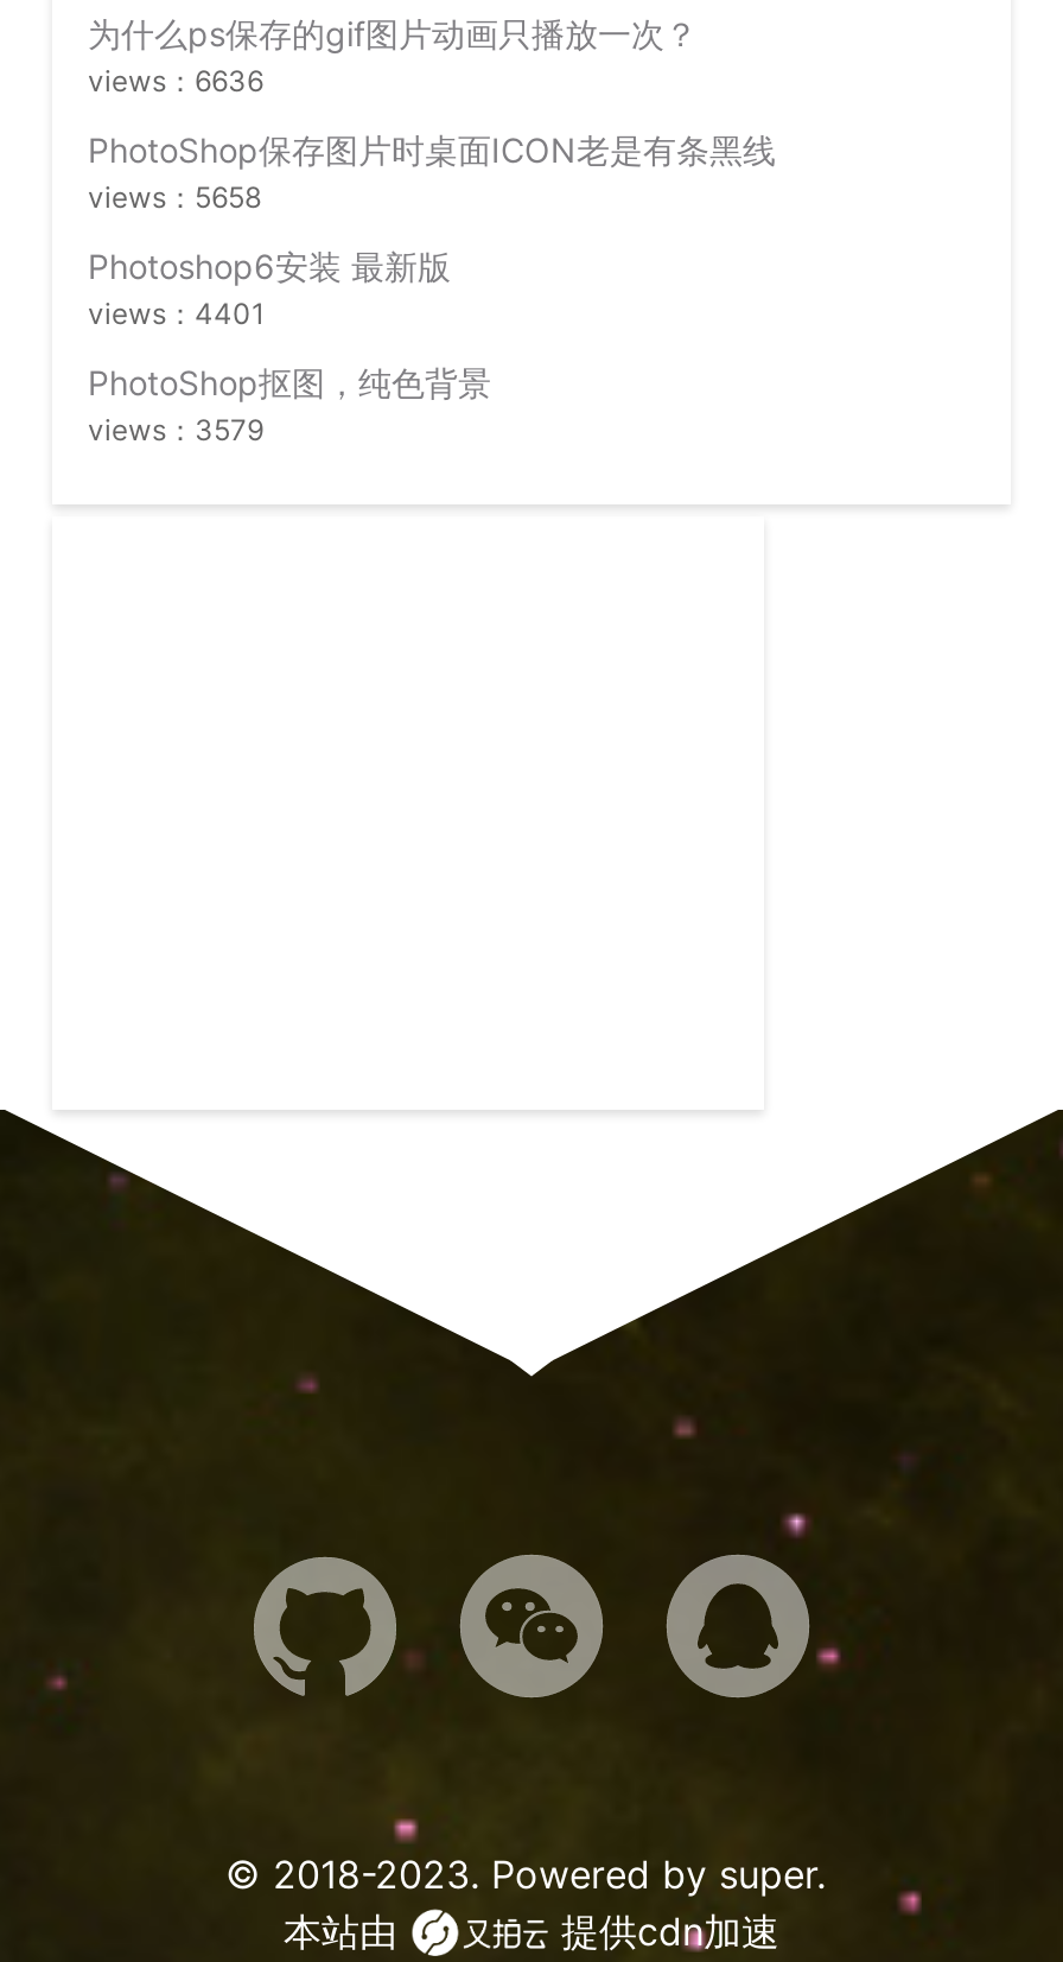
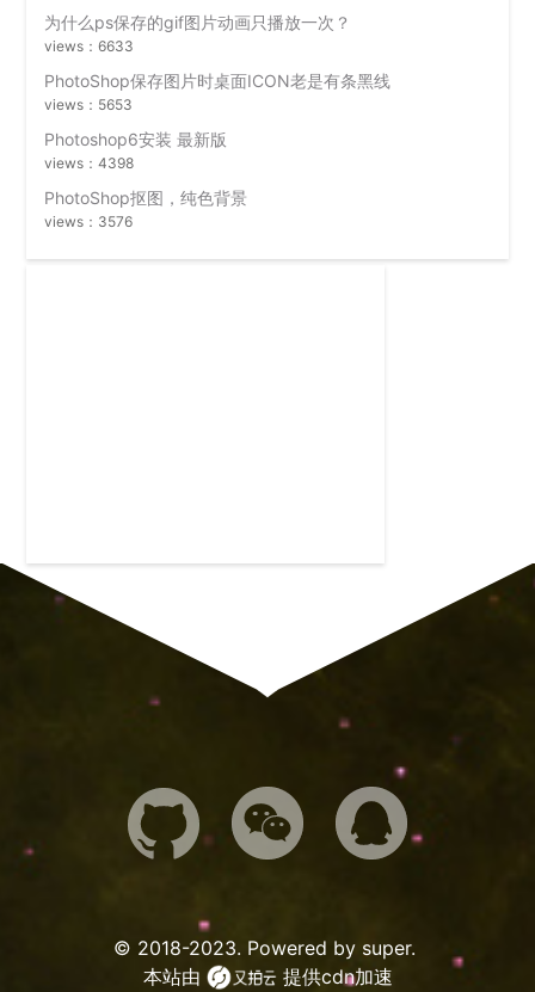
- views：6636
+ views：6633

- views：5658
+ views：5653

- views：4401
+ views：4398

- views：3579
+ views：3576
